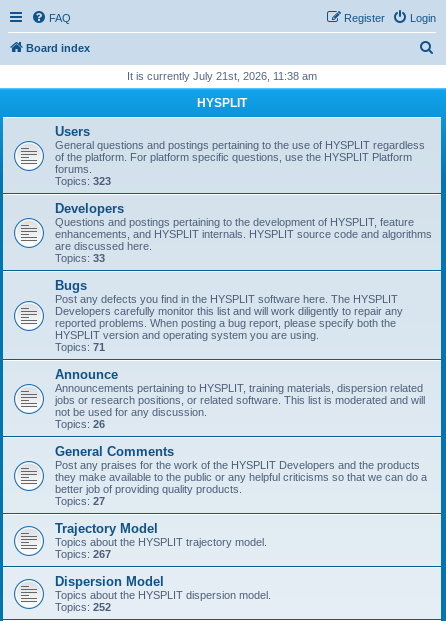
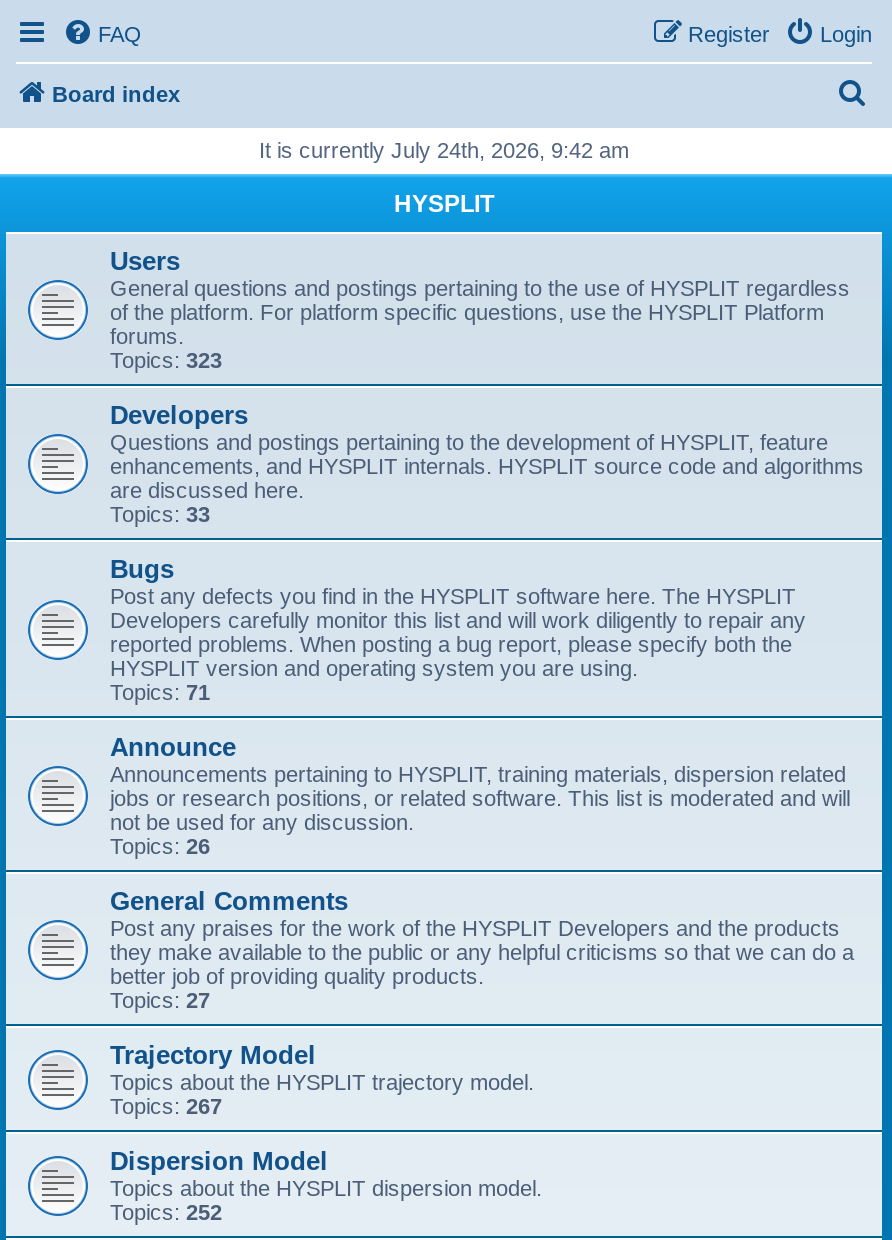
- It is currently July 21st, 2026, 11:38 am
+ It is currently July 24th, 2026, 9:42 am
